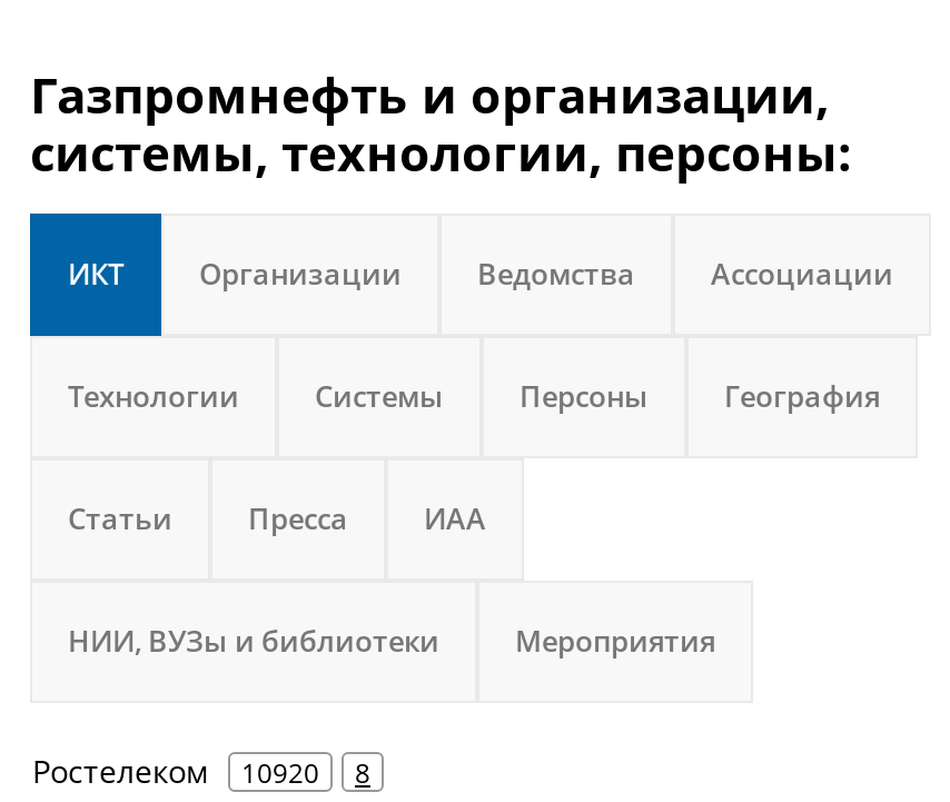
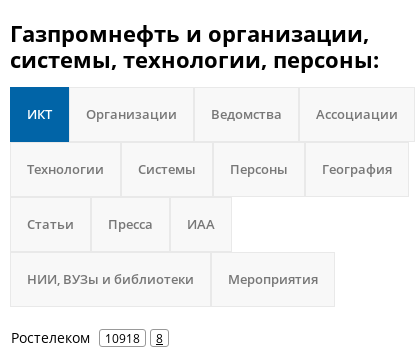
- Ростелеком 10920 8
+ Ростелеком 10918 8
